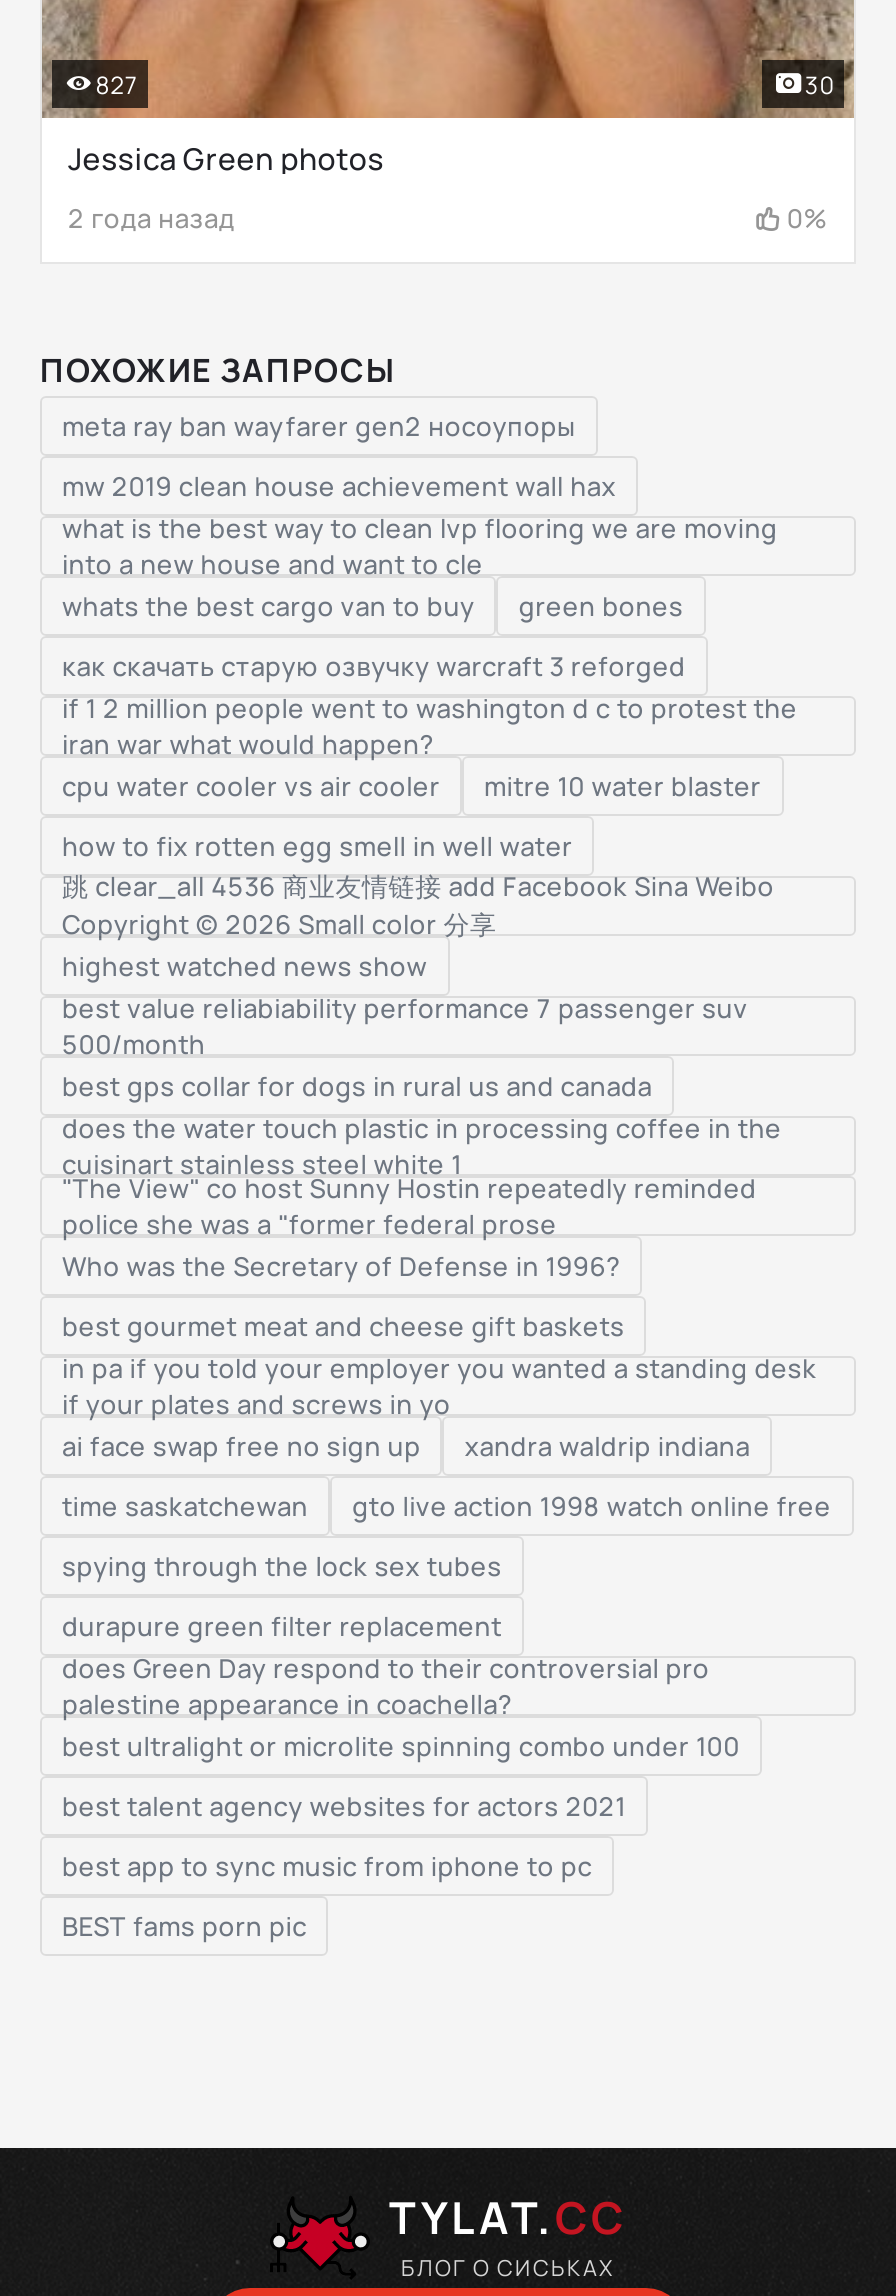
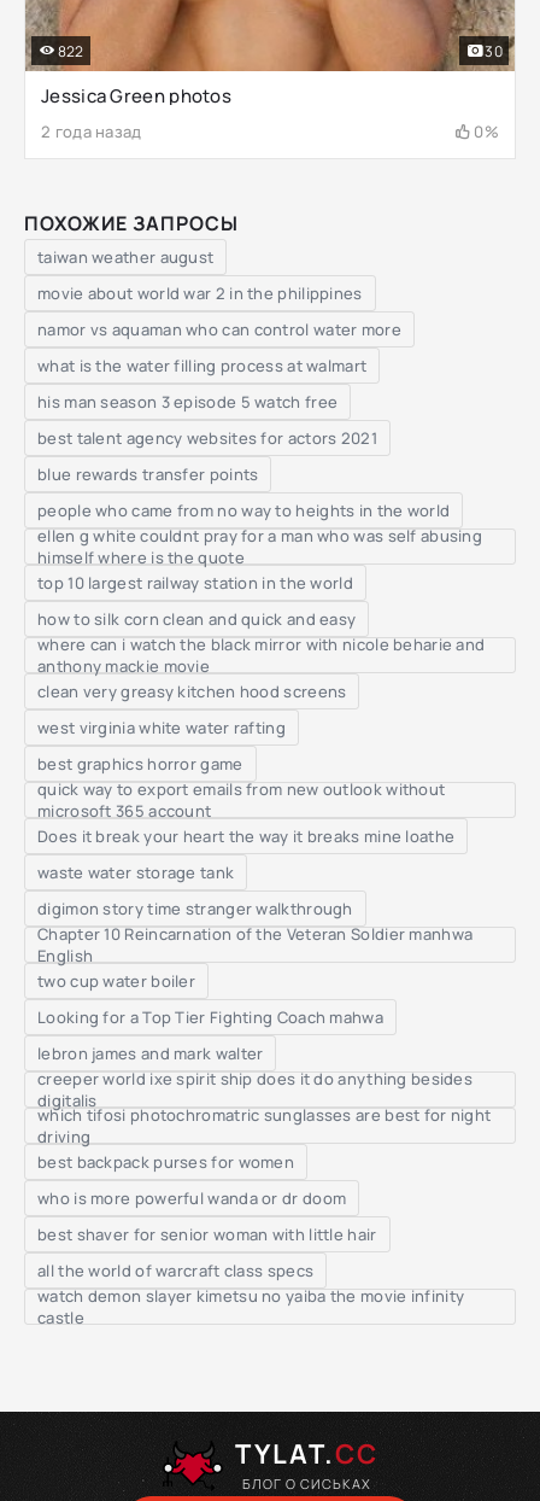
- 827
+ 822

- meta ray ban wayfarer gen2 носоупоры
- mw 2019 clean house achievement wall hax
- what is the best way to clean lvp flooring we are moving
- into a new house and want to cle
- whats the best cargo van to buy
- green bones
- как скачать старую озвучку warcraft 3 reforged
- if 1 2 million people went to washington d c to protest the
- iran war what would happen?
- cpu water cooler vs air cooler
- mitre 10 water blaster
- how to fix rotten egg smell in well water
- 跳 clear_all 4536 商业友情链接 add Facebook Sina Weibo
- Copyright © 2026 Small color 分享
- highest watched news show
- best value reliabiability performance 7 passenger suv
- 500/month
- best gps collar for dogs in rural us and canada
- does the water touch plastic in processing coffee in the
- cuisinart stainless steel white 1
- "The View" co host Sunny Hostin repeatedly reminded
- police she was a "former federal prose
- Who was the Secretary of Defense in 1996?
- best gourmet meat and cheese gift baskets
- in pa if you told your employer you wanted a standing desk
- if your plates and screws in yo
- ai face swap free no sign up
- xandra waldrip indiana
- time saskatchewan
- gto live action 1998 watch online free
- spying through the lock sex tubes
- durapure green filter replacement
- does Green Day respond to their controversial pro
- palestine appearance in coachella?
- best ultralight or microlite spinning combo under 100
+ taiwan weather august
+ movie about world war 2 in the philippines
+ namor vs aquaman who can control water more
+ what is the water filling process at walmart
+ his man season 3 episode 5 watch free

moved up: best talent agency websites for actors 2021

- best app to sync music from iphone to pc
- BEST fams porn pic
+ blue rewards transfer points
+ people who came from no way to heights in the world
+ ellen g white couldnt pray for a man who was self abusing
+ himself where is the quote
+ top 10 largest railway station in the world
+ how to silk corn clean and quick and easy
+ where can i watch the black mirror with nicole beharie and
+ anthony mackie movie
+ clean very greasy kitchen hood screens
+ west virginia white water rafting
+ best graphics horror game
+ quick way to export emails from new outlook without
+ microsoft 365 account
+ Does it break your heart the way it breaks mine loathe
+ waste water storage tank
+ digimon story time stranger walkthrough
+ Chapter 10 Reincarnation of the Veteran Soldier manhwa
+ English
+ two cup water boiler
+ Looking for a Top Tier Fighting Coach mahwa
+ lebron james and mark walter
+ creeper world ixe spirit ship does it do anything besides
+ digitalis
+ which tifosi photochromatric sunglasses are best for night
+ driving
+ best backpack purses for women
+ who is more powerful wanda or dr doom
+ best shaver for senior woman with little hair
+ all the world of warcraft class specs
+ watch demon slayer kimetsu no yaiba the movie infinity
+ castle
